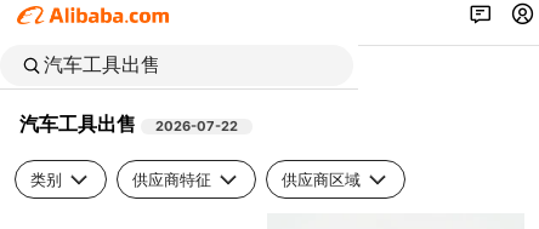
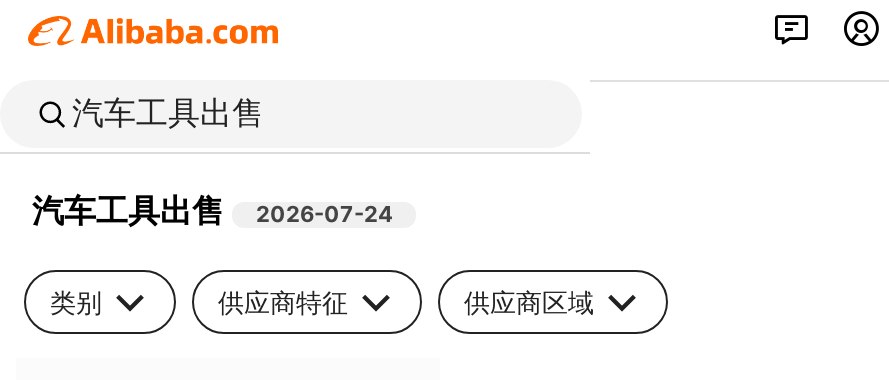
- 汽车工具出售 2026-07-22
+ 汽车工具出售 2026-07-24
